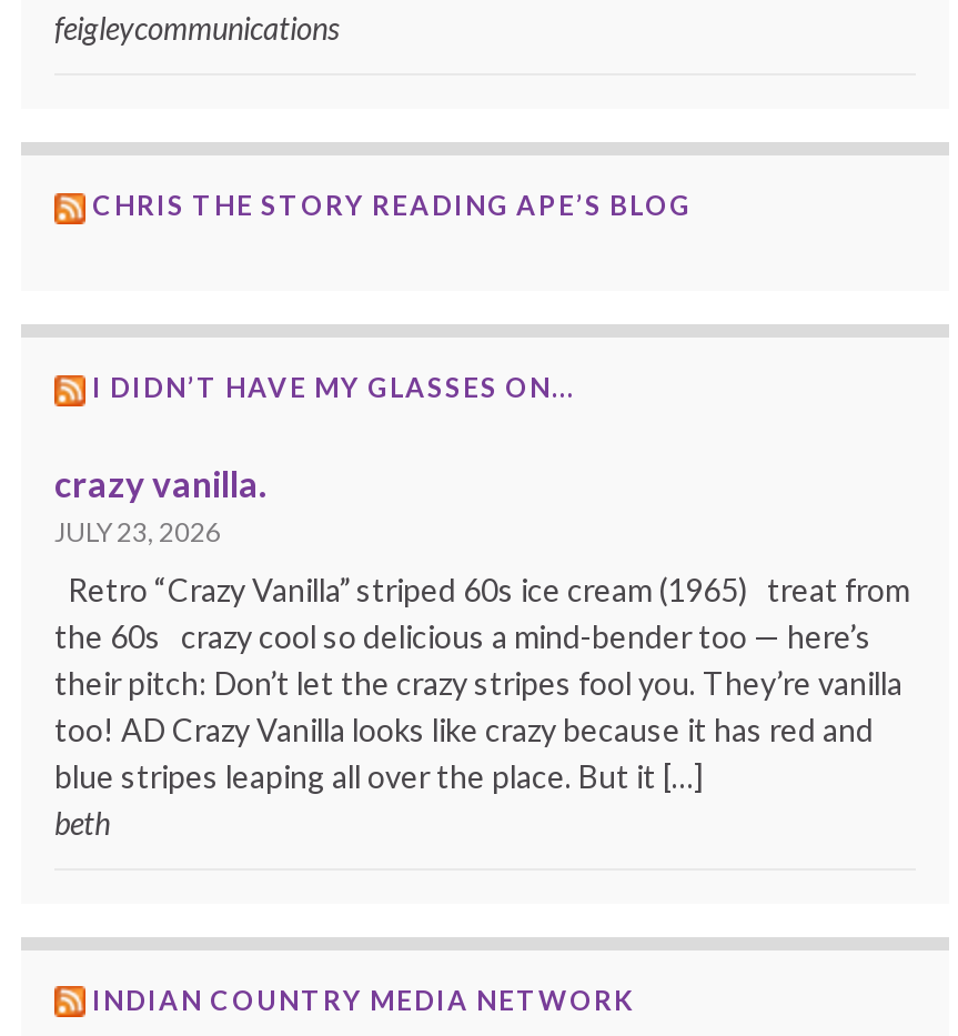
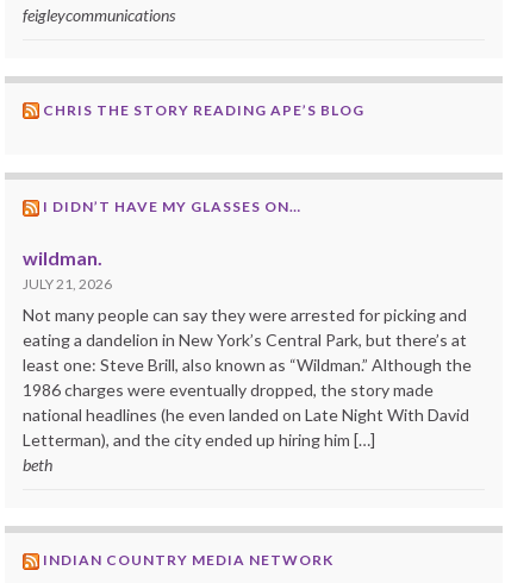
- crazy vanilla.
- JULY 23, 2026
+ wildman.
+ JULY 21, 2026

- Retro “Crazy Vanilla” striped 60s ice cream (1965) treat from
- the 60s crazy cool so delicious a mind-bender too — here’s
- their pitch: Don’t let the crazy stripes fool you. They’re vanilla
- too! AD Crazy Vanilla looks like crazy because it has red and
- blue stripes leaping all over the place. But it […]
+ Not many people can say they were arrested for picking and
+ eating a dandelion in New York’s Central Park, but there’s at
+ least one: Steve Brill, also known as “Wildman.” Although the
+ 1986 charges were eventually dropped, the story made
+ national headlines (he even landed on Late Night With David
+ Letterman), and the city ended up hiring him […]
